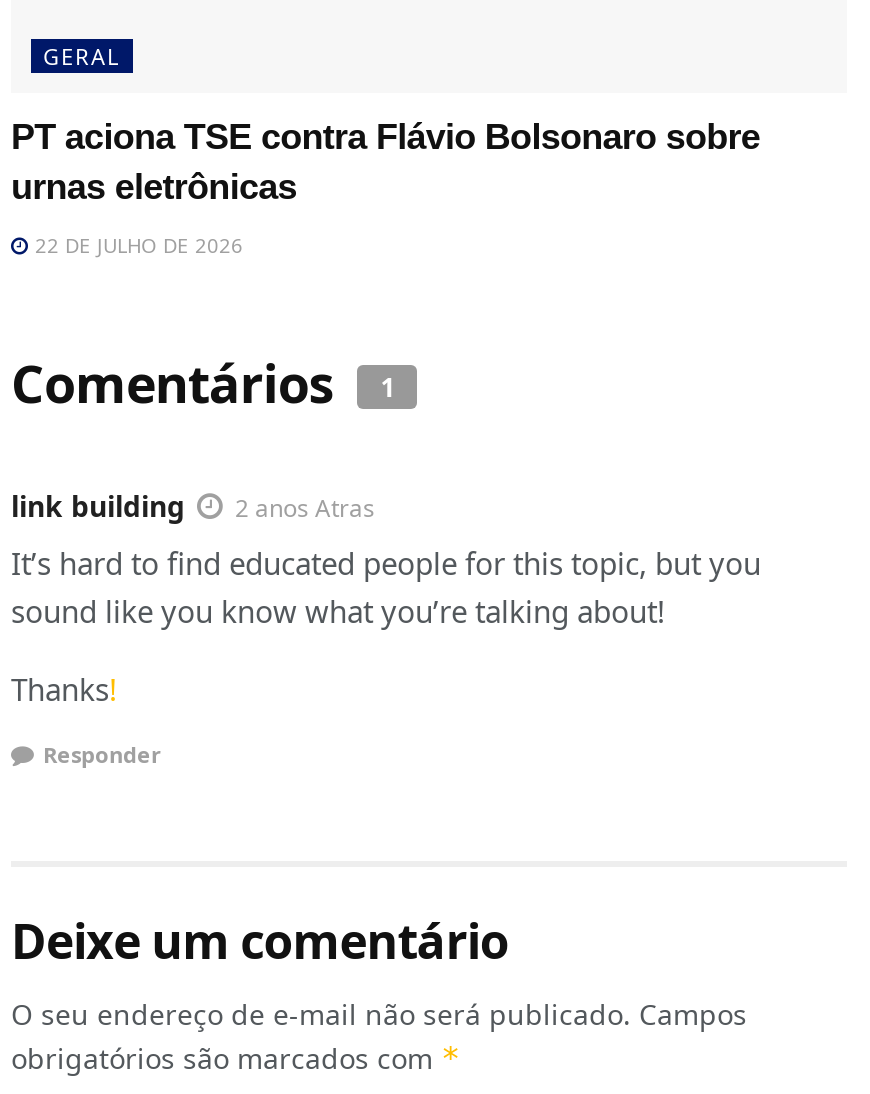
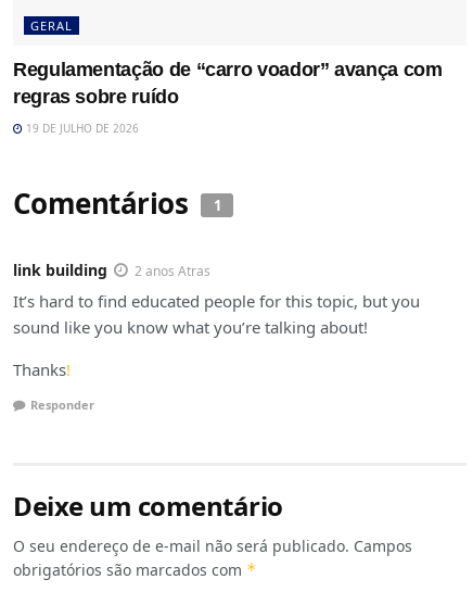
- PT aciona TSE contra Flávio Bolsonaro sobre
- urnas eletrônicas
+ Regulamentação de “carro voador” avança com
+ regras sobre ruído

- 22 DE JULHO DE 2026
+ 19 DE JULHO DE 2026
